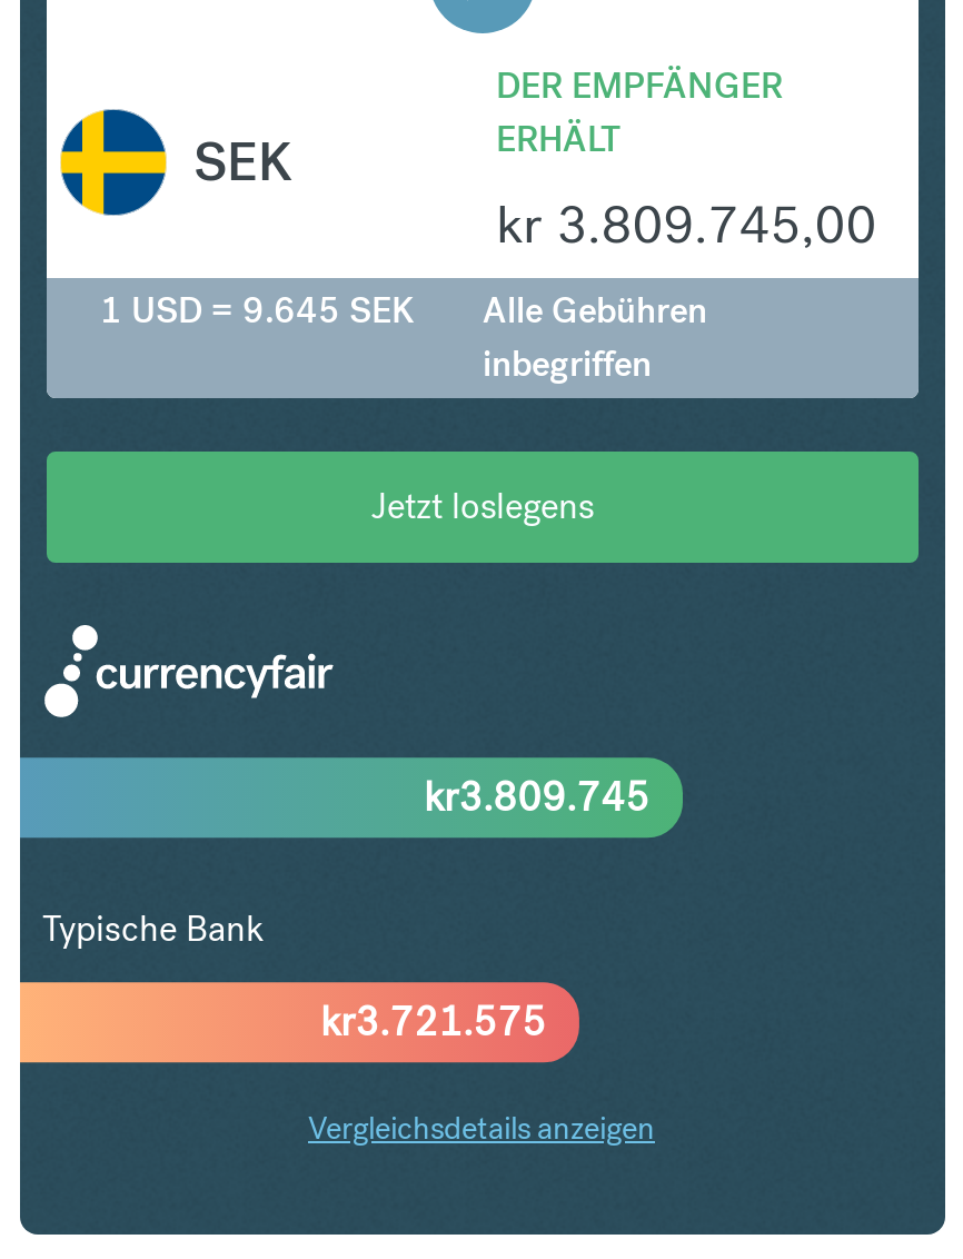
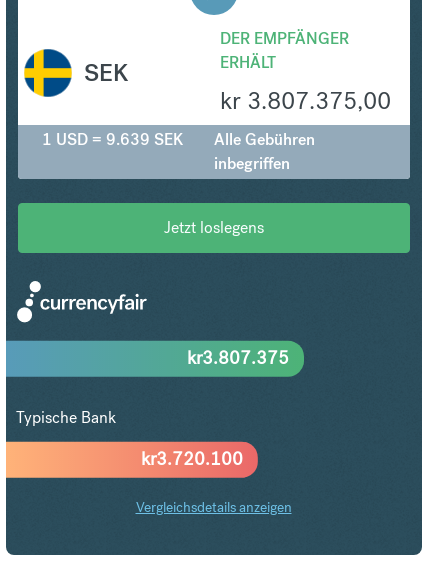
- kr 3.809.745,00
+ kr 3.807.375,00

- 1 USD = 9.645 SEK Alle Gebühren
+ 1 USD = 9.639 SEK Alle Gebühren

- kr3.809.745
+ kr3.807.375

- kr3.721.575
+ kr
+ 3.720.100
